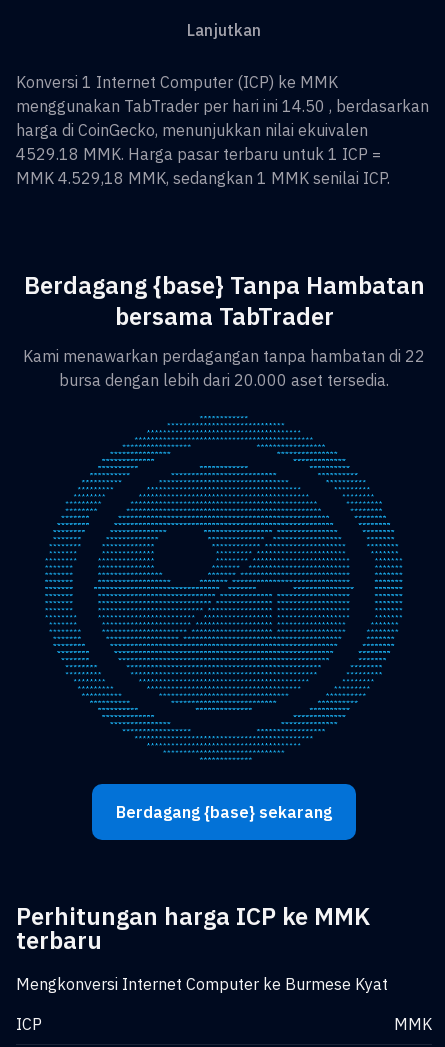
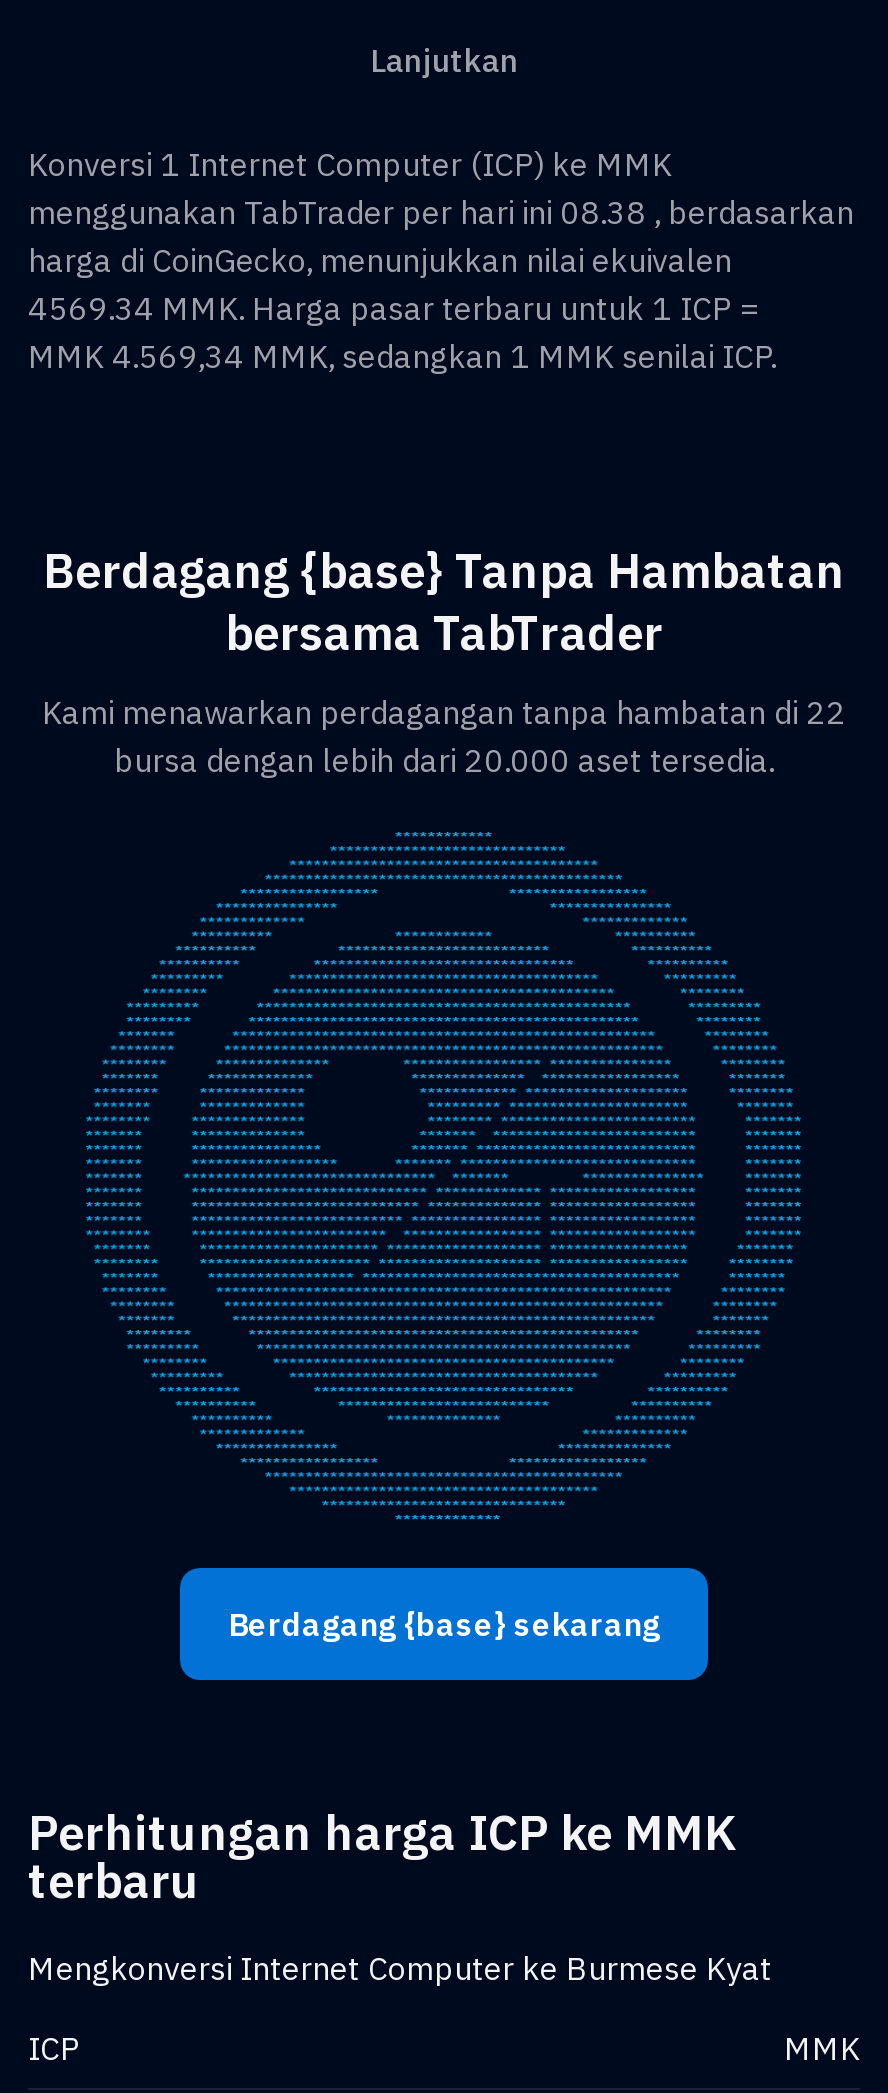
- menggunakan TabTrader per hari ini 14.50 , berdasarkan
+ menggunakan TabTrader per hari ini 08.38 , berdasarkan

- 4529.18 MMK. Harga pasar terbaru untuk 1 ICP =
+ 4569.34 MMK. Harga pasar terbaru untuk 1 ICP =

- MMK 4.529,18 MMK, sedangkan 1 MMK senilai ICP.
+ MMK 4.569,34 MMK, sedangkan 1 MMK senilai ICP.
